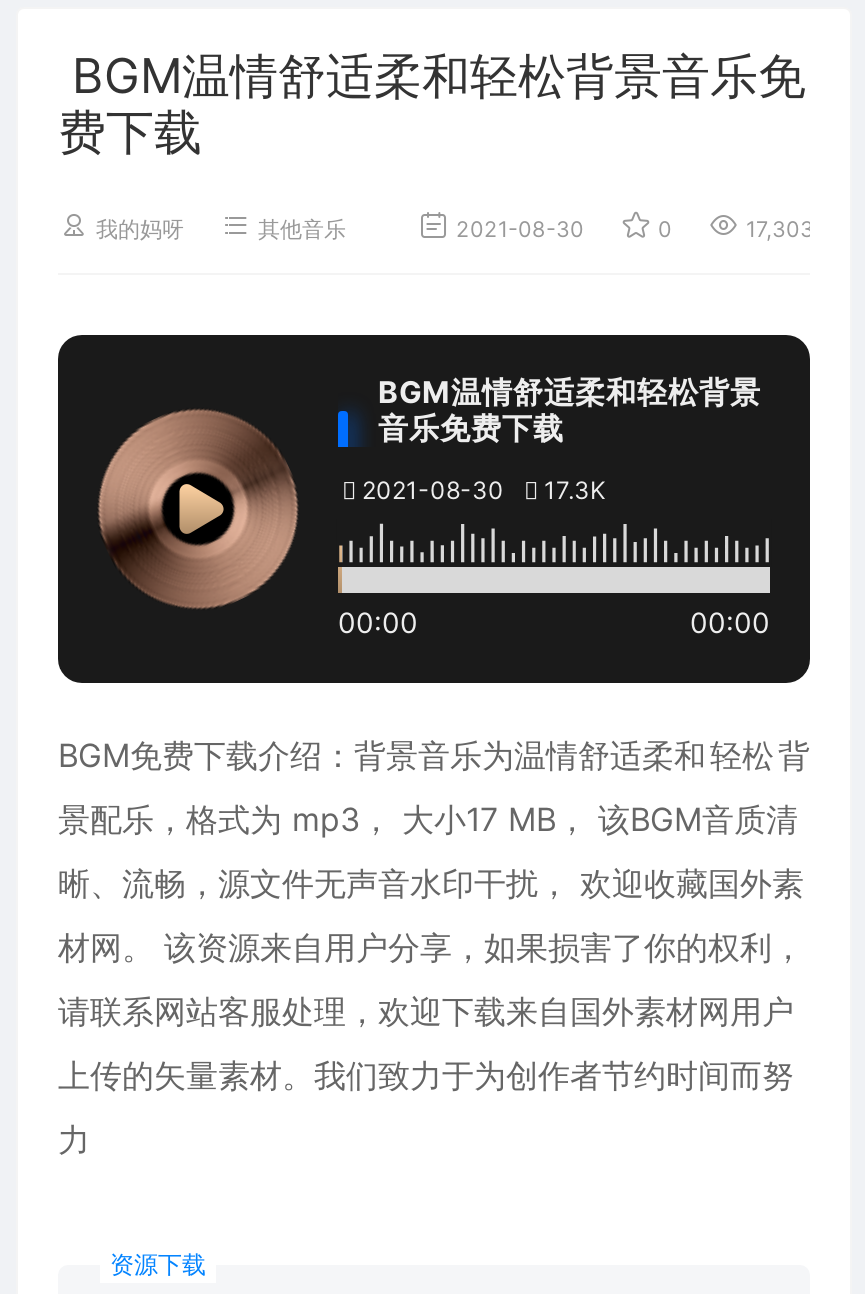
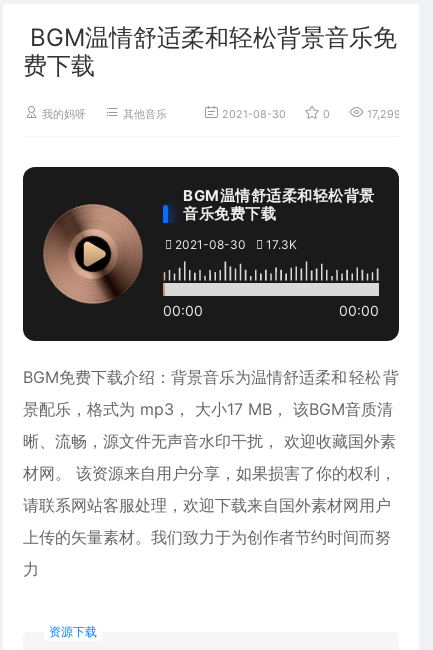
- 17,303
+ 17,299

- [image]
+ [image]
